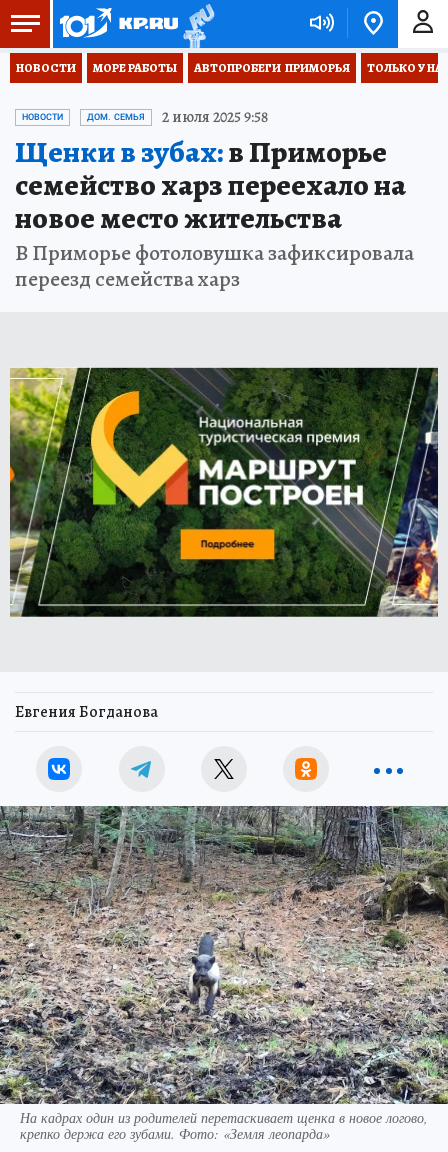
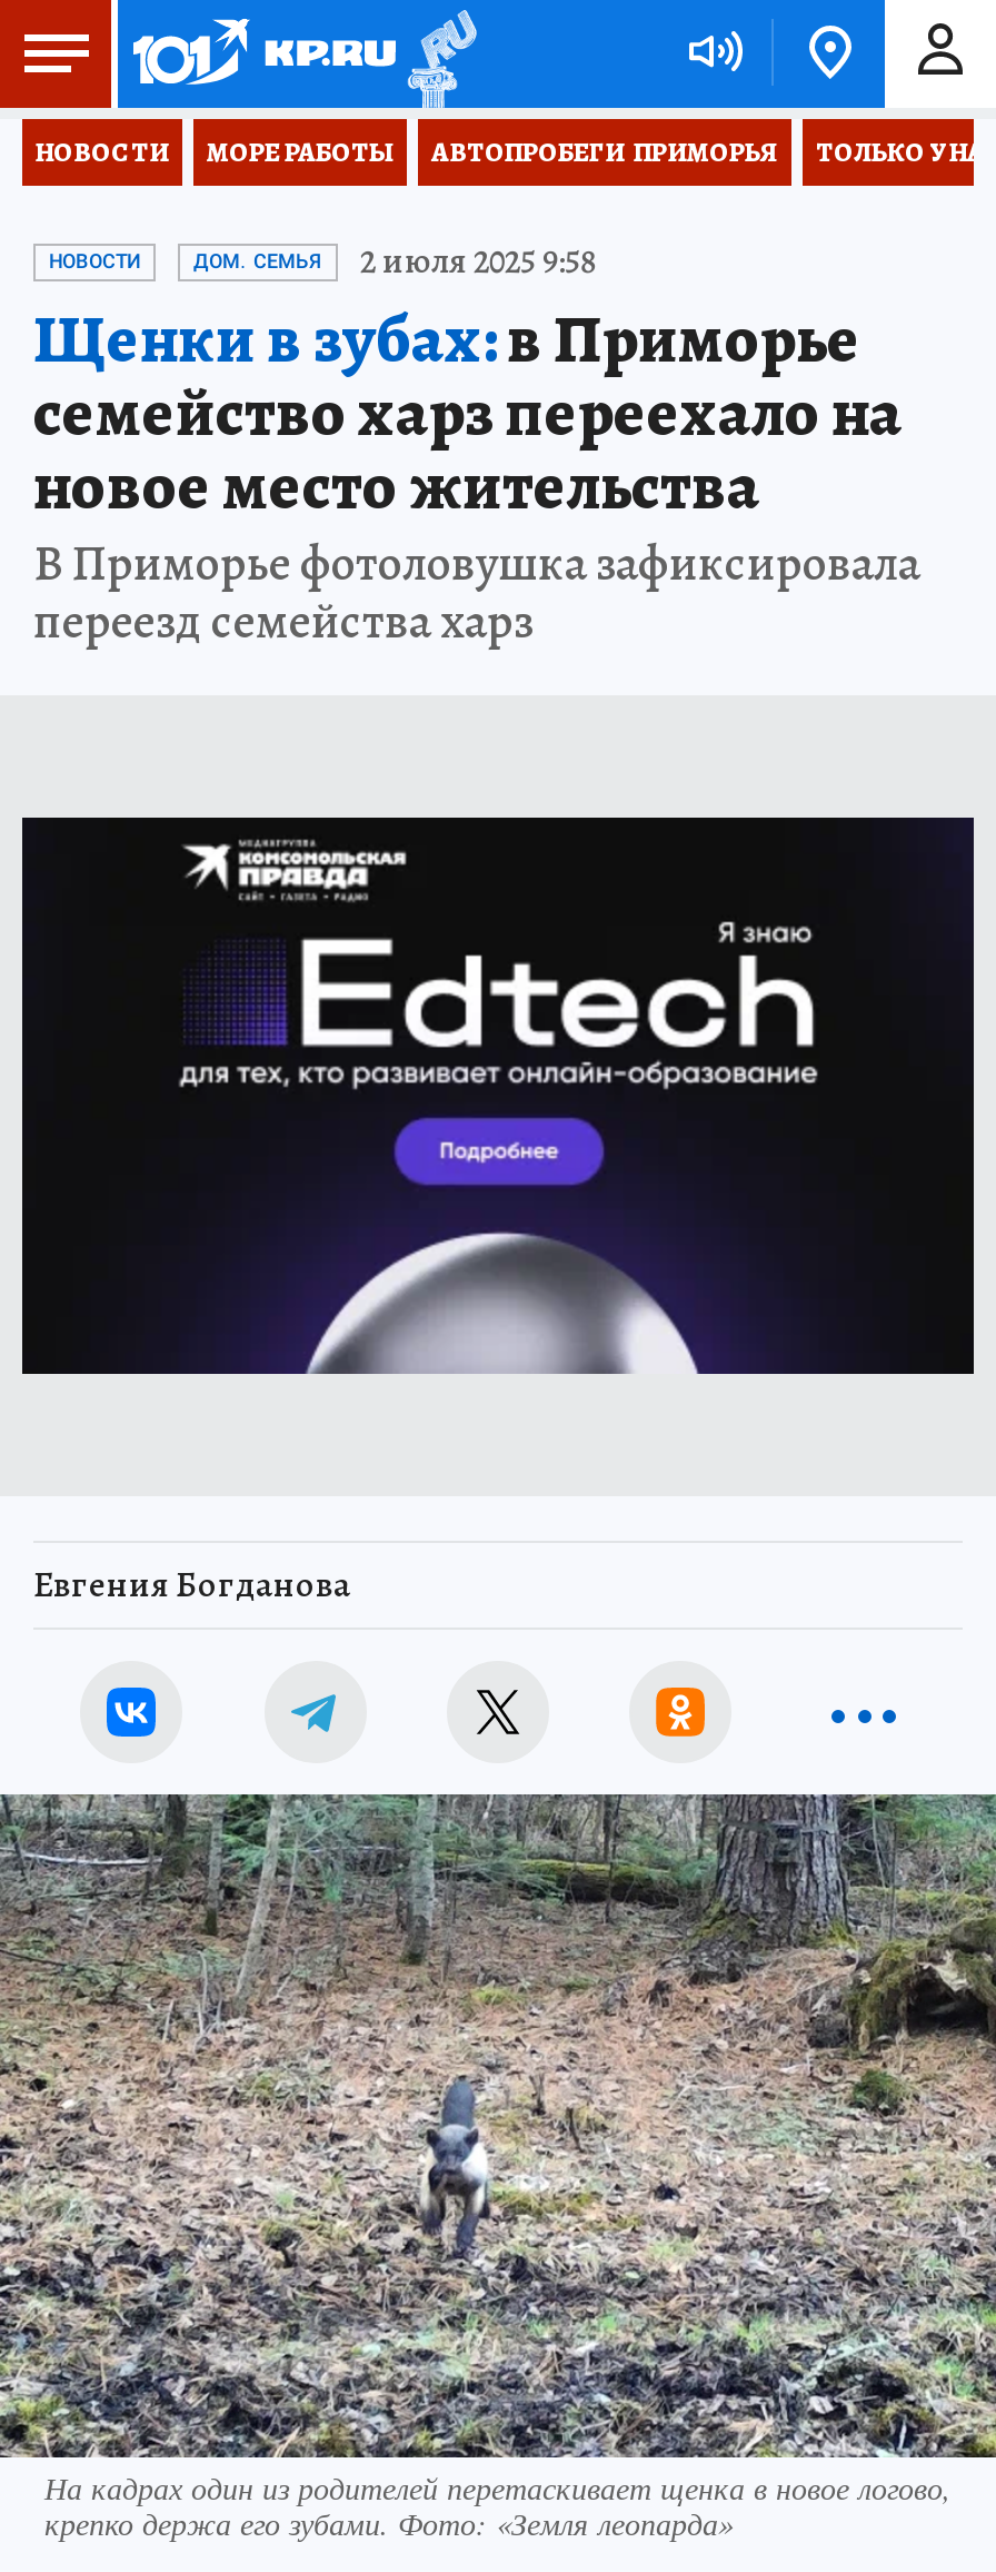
- [image]
+ [image]
